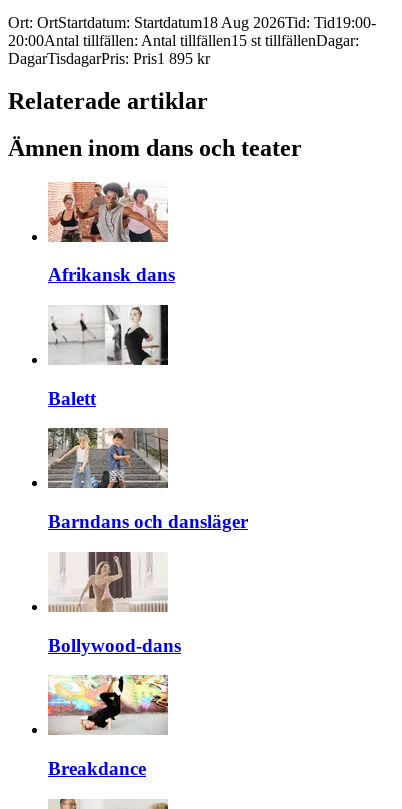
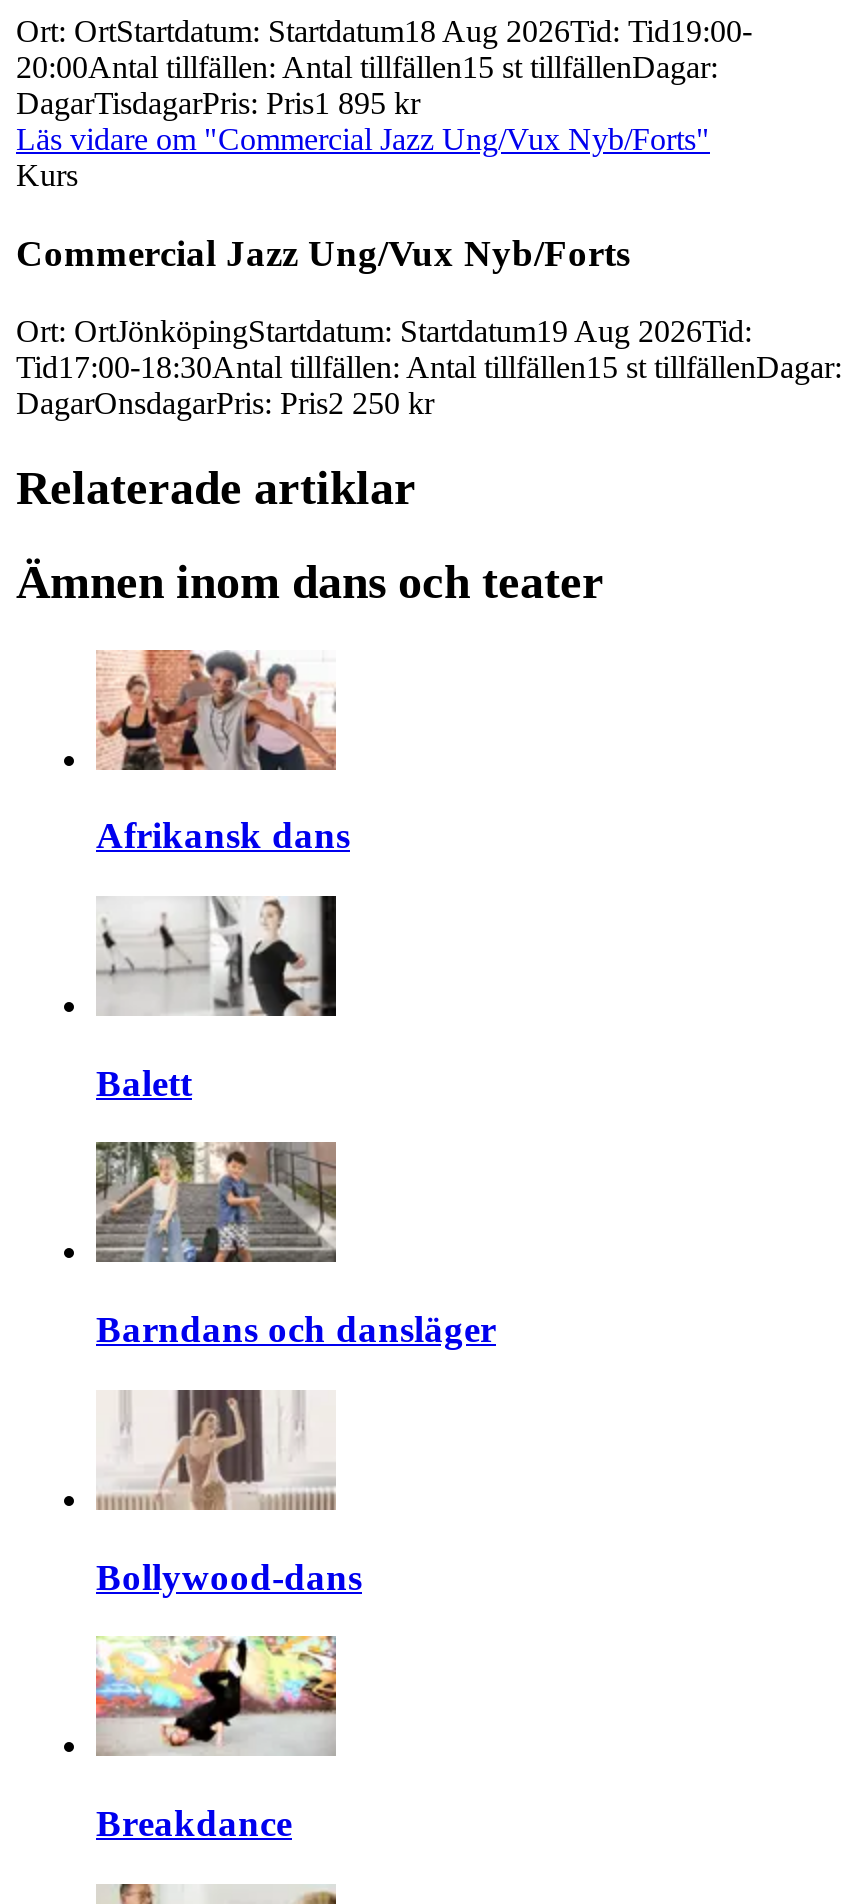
+ Läs vidare om "Commercial Jazz Ung/Vux Nyb/Forts"
+ Kurs
+ Commercial Jazz Ung/Vux Nyb/Forts
+ Ort: OrtJönköpingStartdatum: Startdatum19 Aug 2026Tid:
+ Tid17:00-18:30Antal tillfällen: Antal tillfällen15 st tillfällenDagar:
+ DagarOnsdagarPris: Pris2 250 kr
